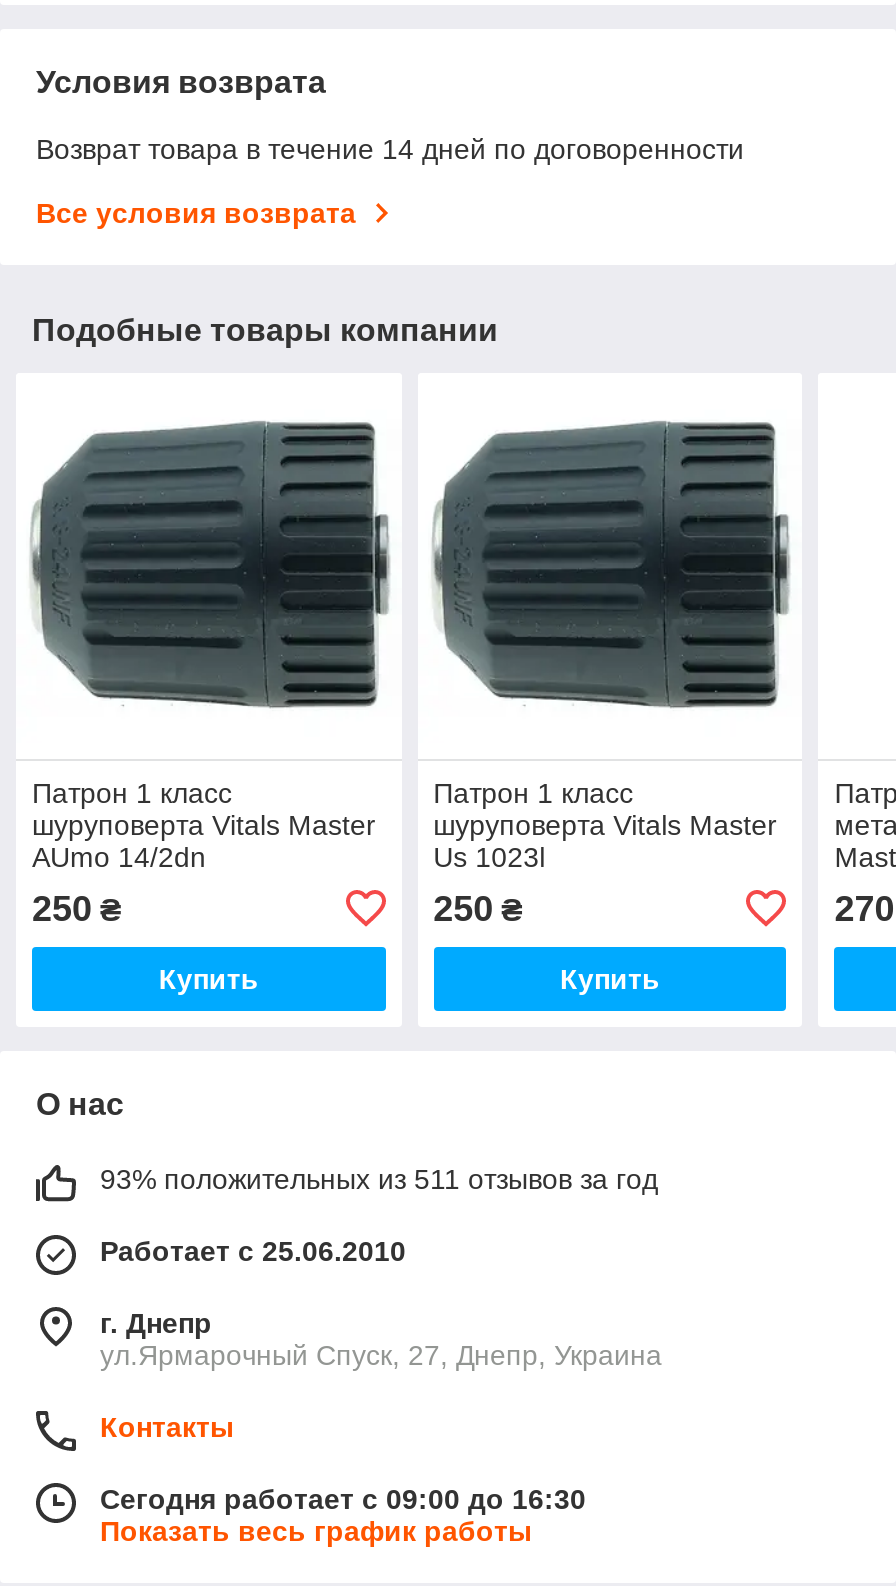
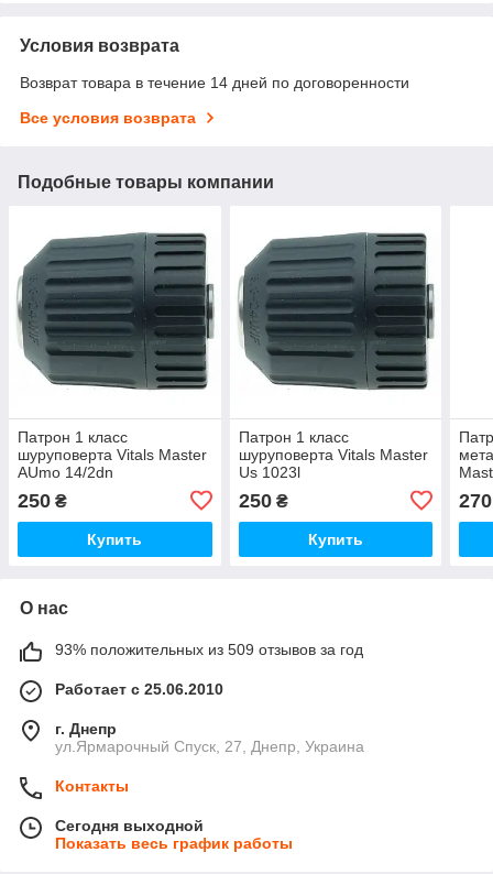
- 93% положительных из 511 отзывов за год
+ 93% положительных из 509 отзывов за год

- Сегодня работает с 09:00 до 16:30
+ Сегодня выходной
